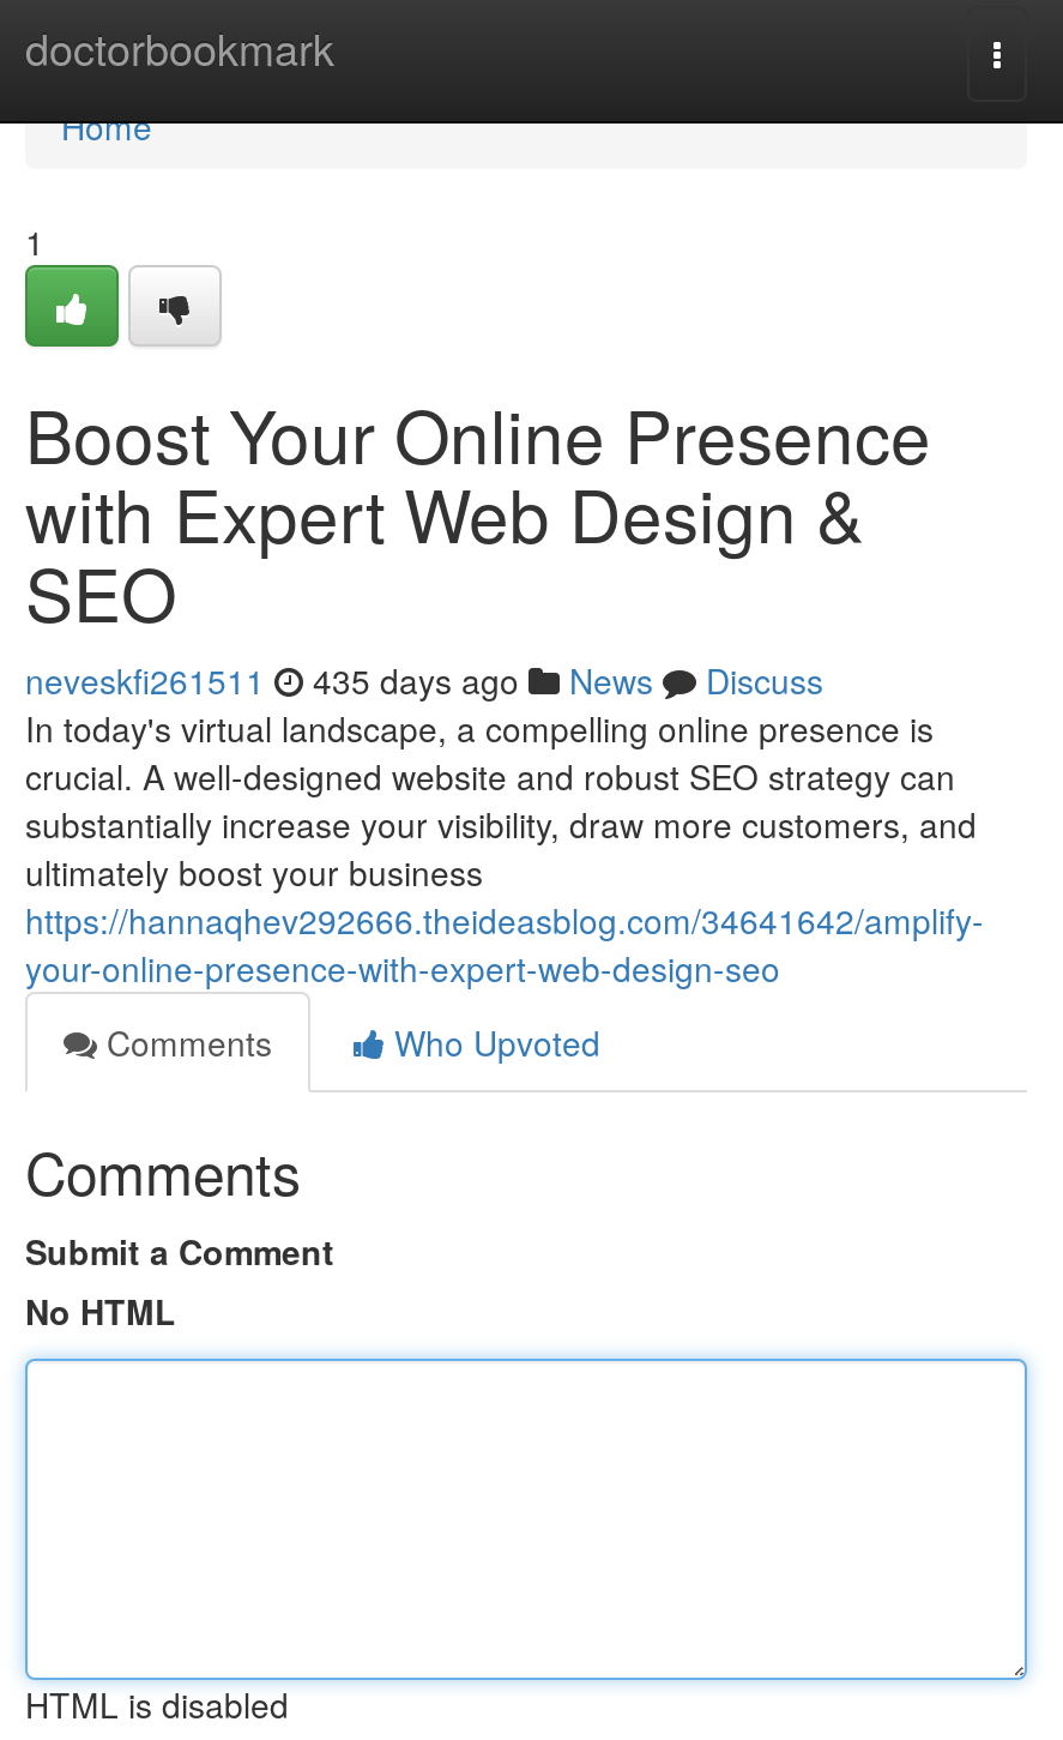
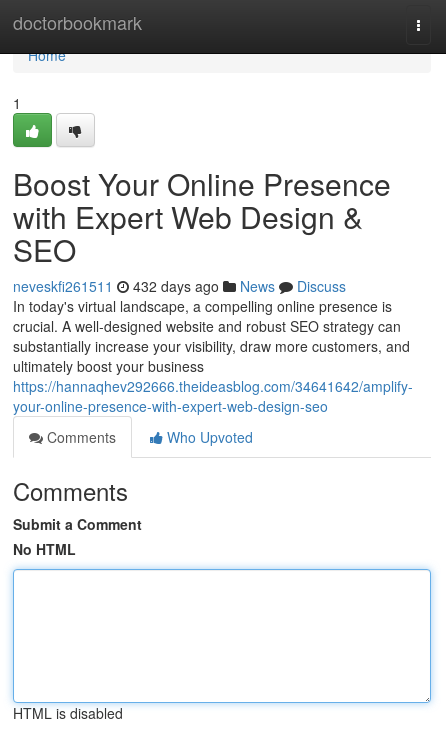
- neveskfi261511 435 days ago News Discuss
+ neveskfi261511 432 days ago News Discuss
